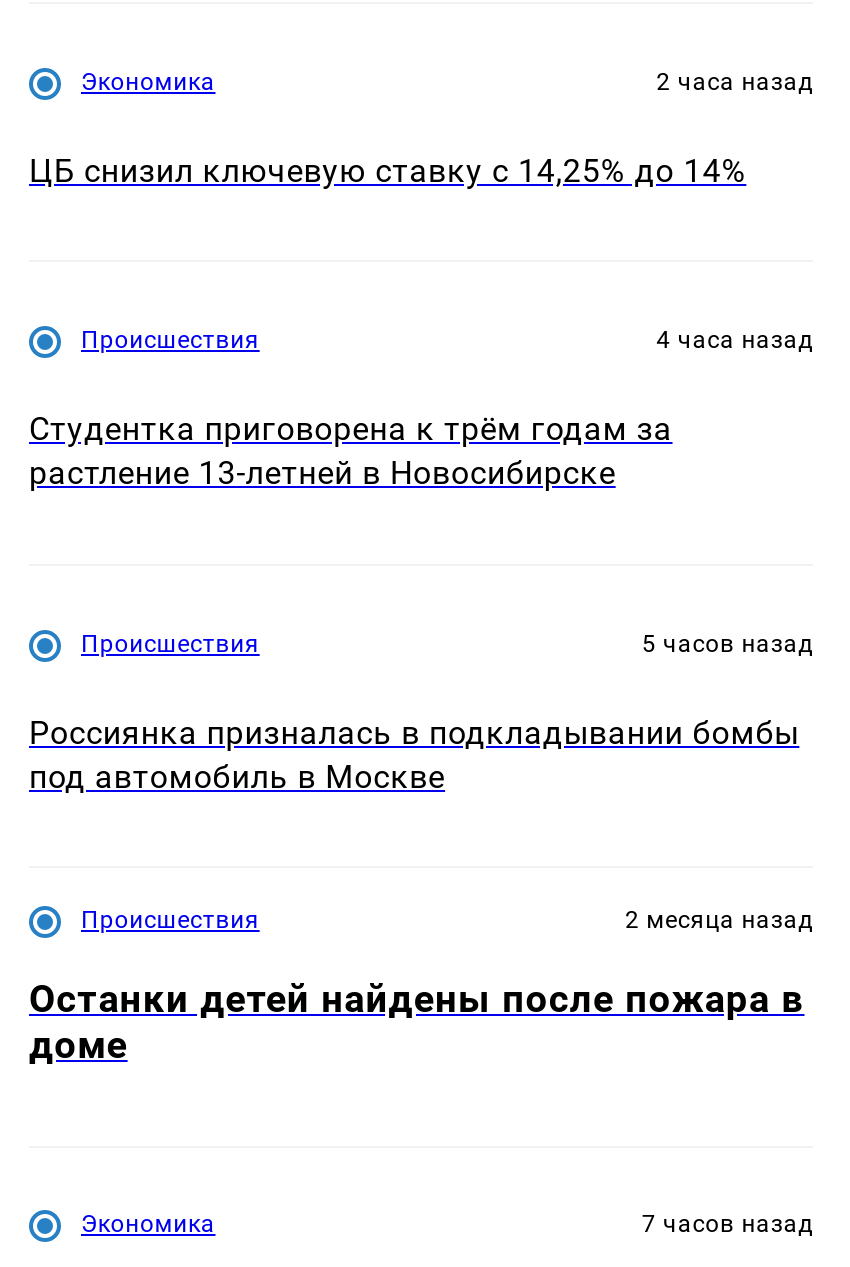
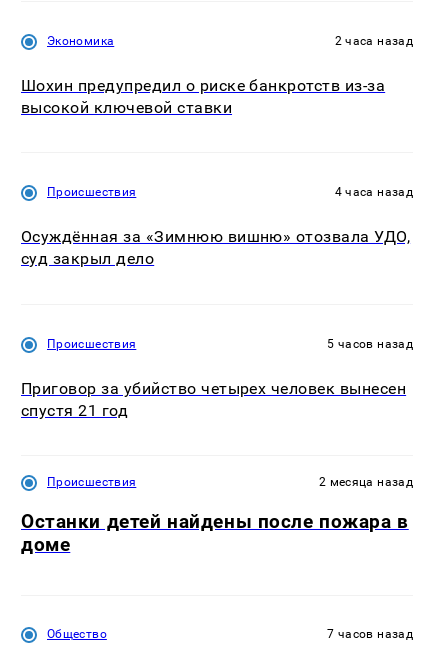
- ЦБ снизил ключевую ставку с 14,25% до 14%
+ Шохин предупредил о риске банкротств из-за
+ высокой ключевой ставки

- Студентка приговорена к трём годам за
- растление 13-летней в Новосибирске
+ Осуждённая за «Зимнюю вишню» отозвала УДО,
+ суд закрыл дело

- Россиянка призналась в подкладывании бомбы
- под автомобиль в Москве
+ Приговор за убийство четырех человек вынесен
+ спустя 21 год

- Экономика
+ Общество
